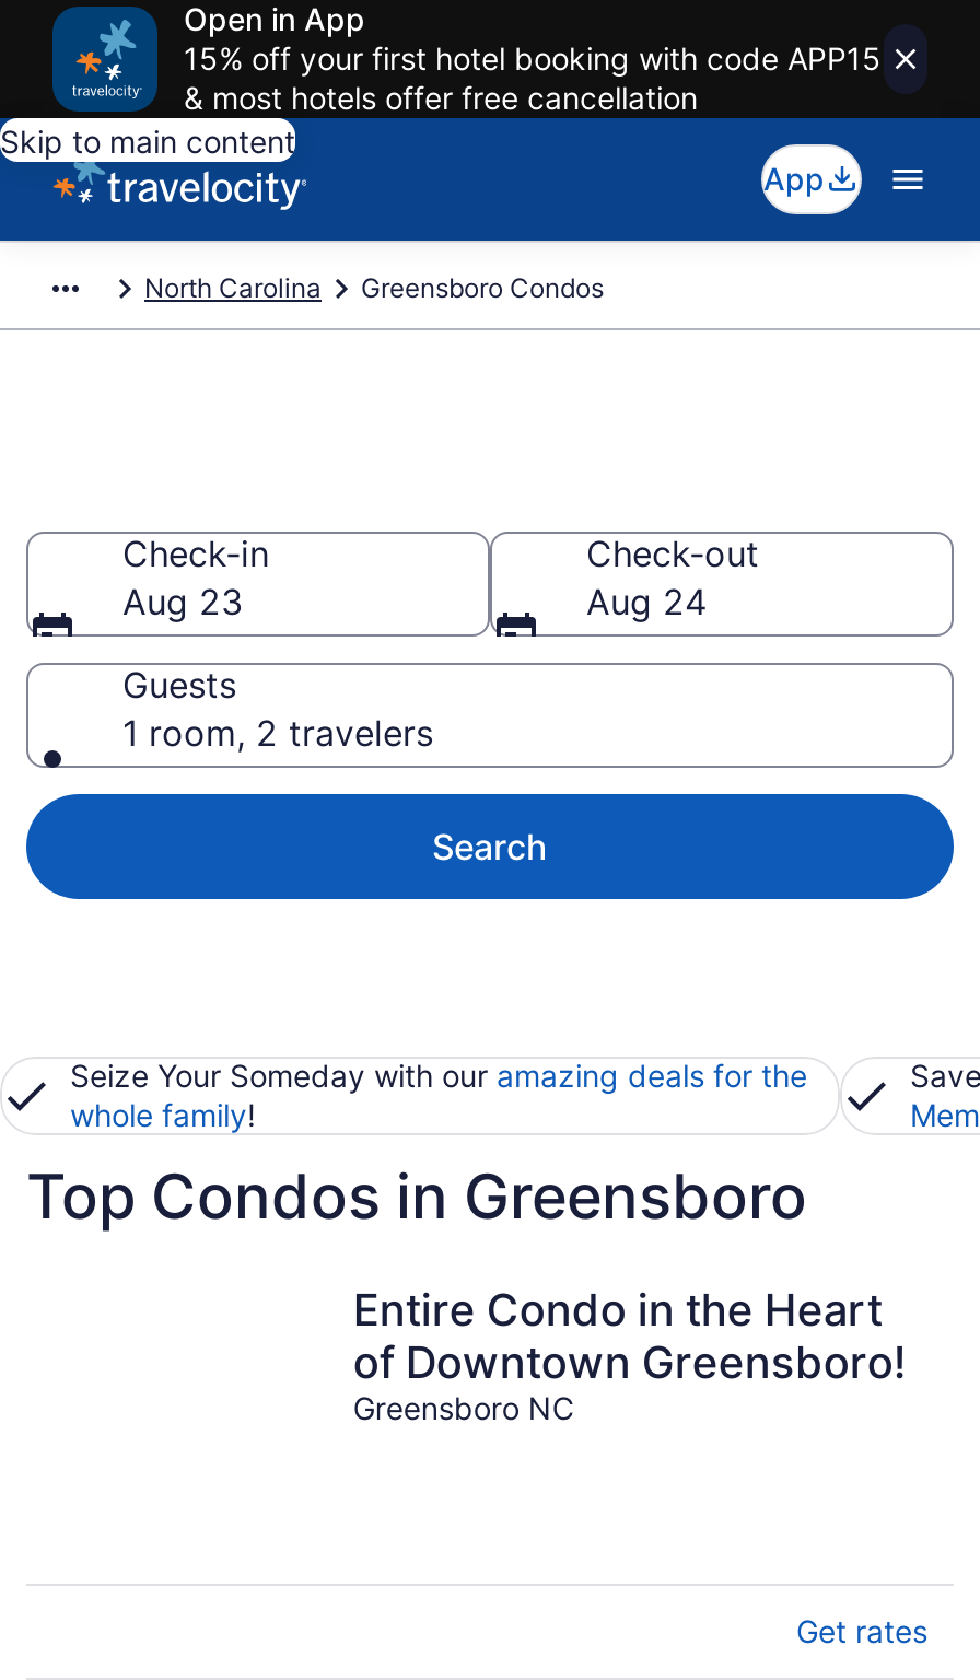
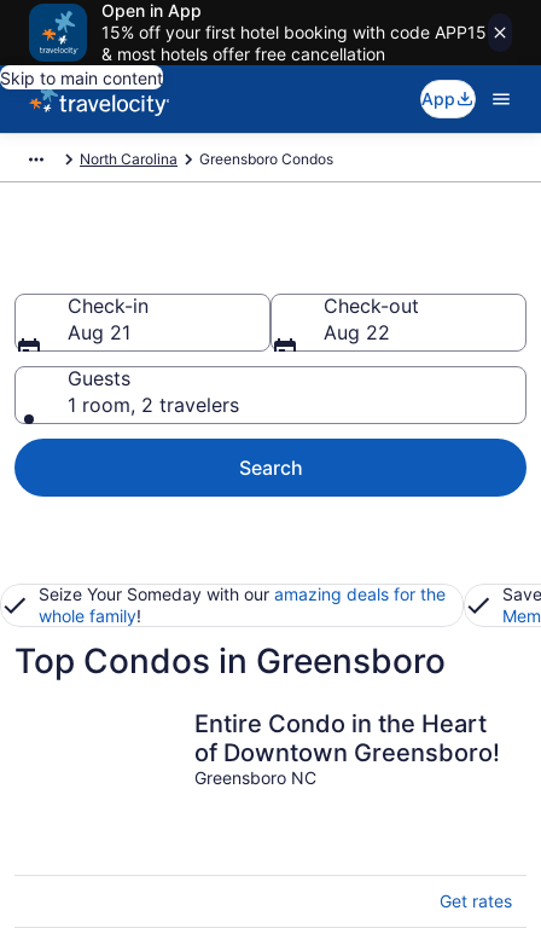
- Aug 23
+ Aug 21

- Aug 24
+ Aug 22
